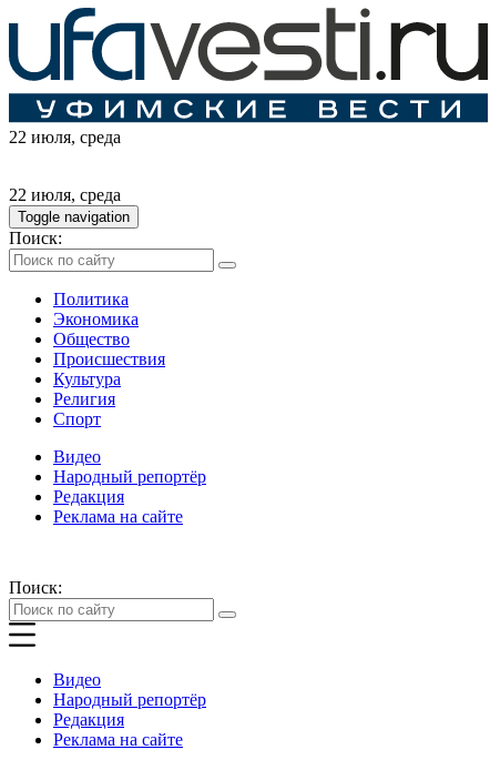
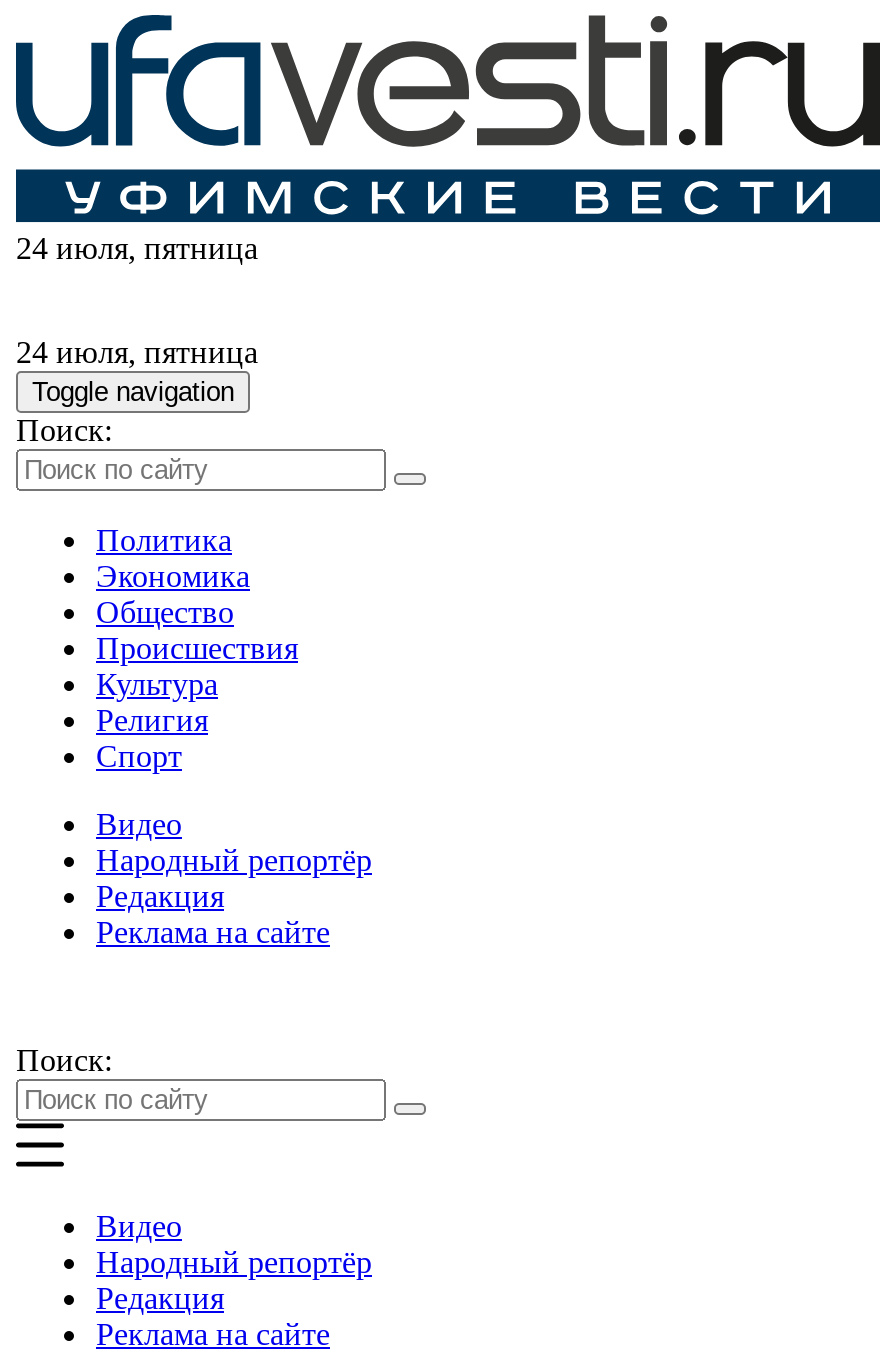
- 22 июля, среда
+ 24 июля, пятница

- 22 июля, среда
+ 24 июля, пятница
